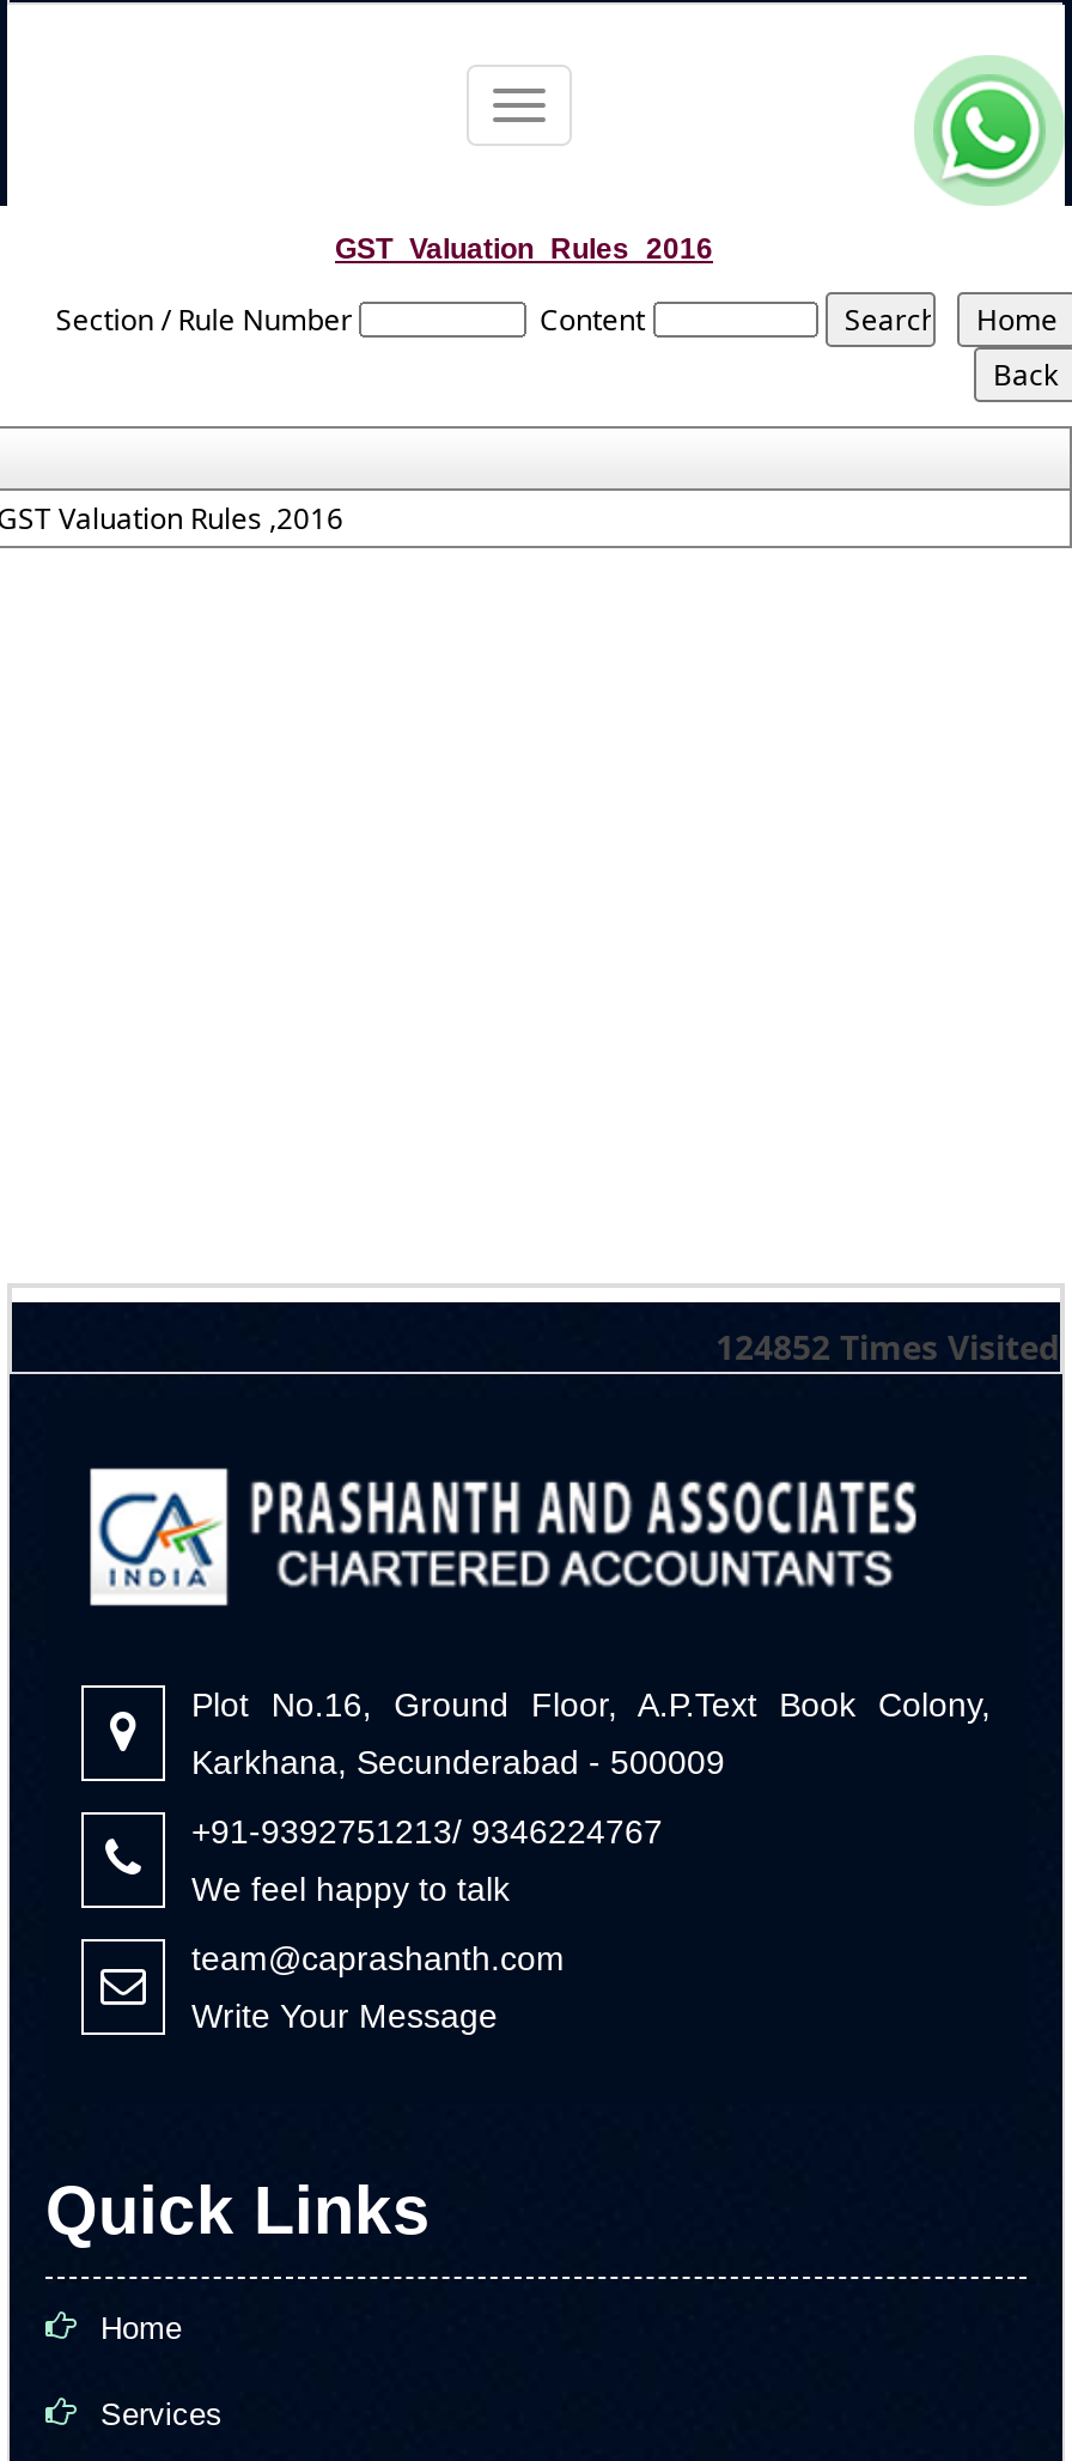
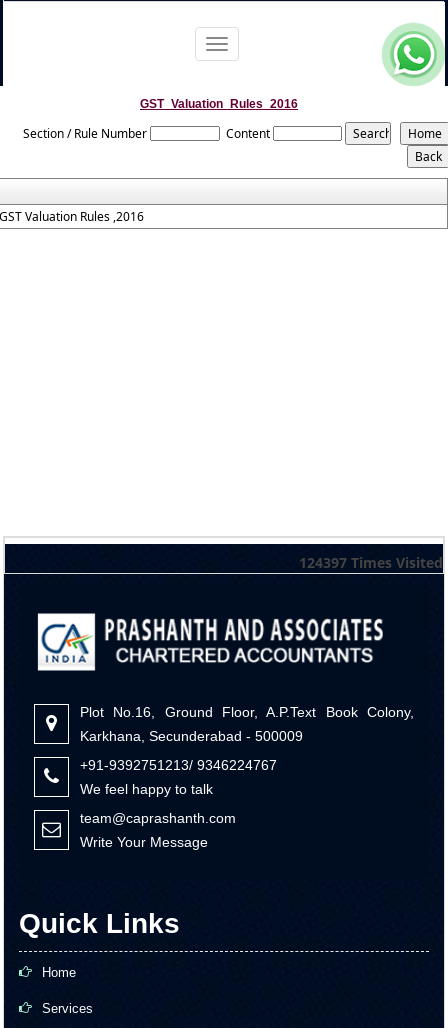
- 124852 Times Visited
+ 124397 Times Visited
